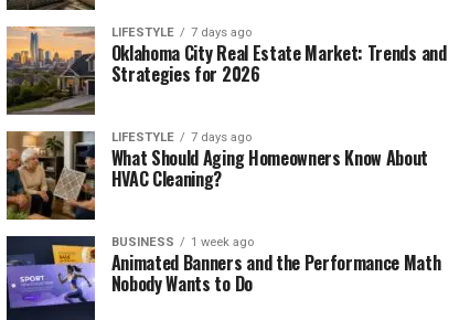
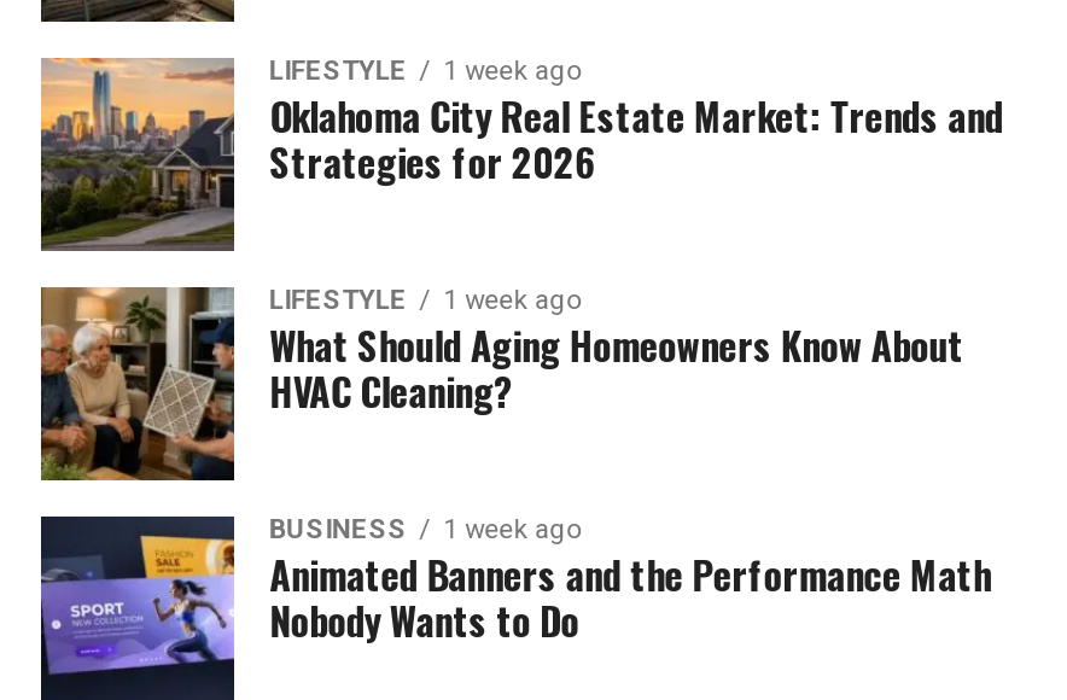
- LIFESTYLE 7 days ago
+ LIFESTYLE 1 week ago

- LIFESTYLE 7 days ago
+ LIFESTYLE 1 week ago
